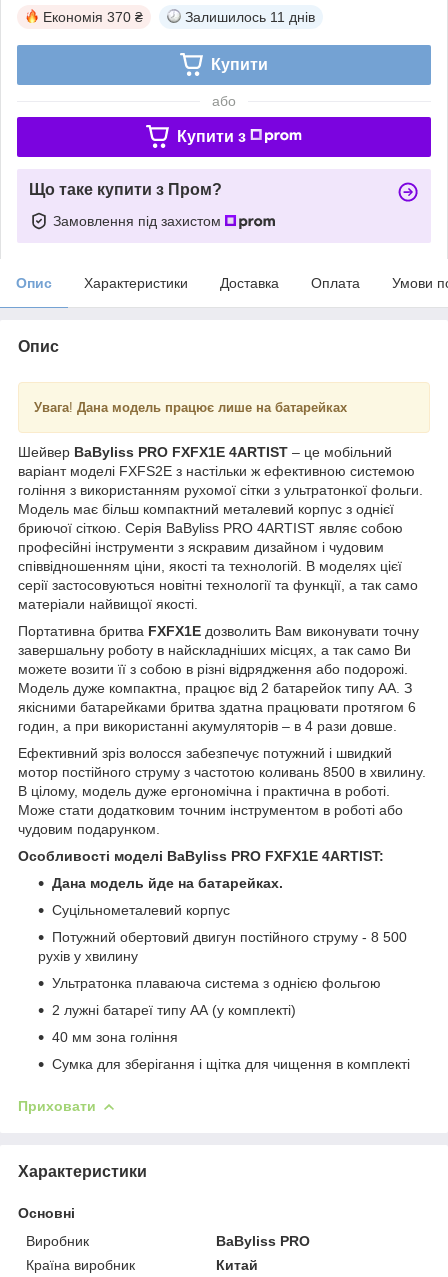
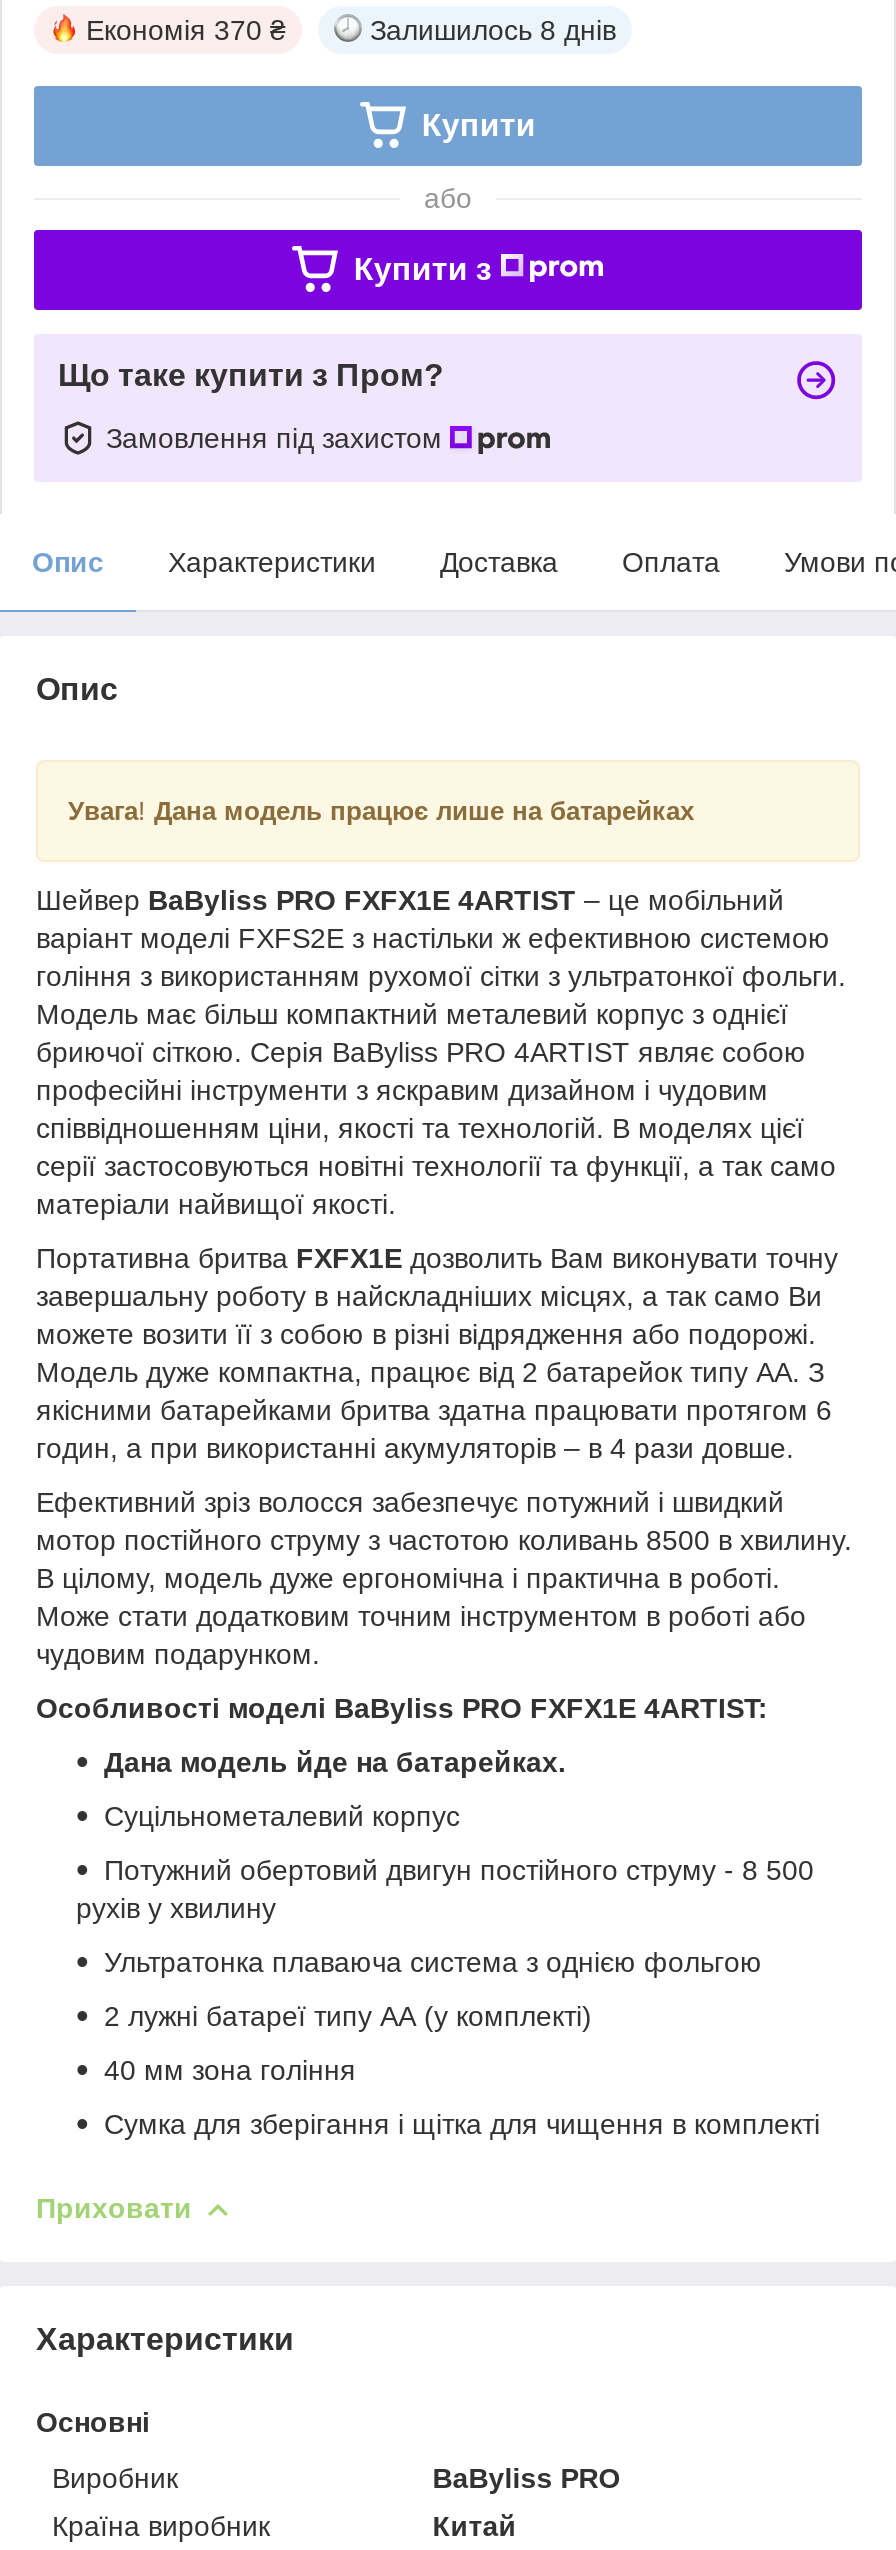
- Залишилось 11 днів
+ Залишилось 8 днів
